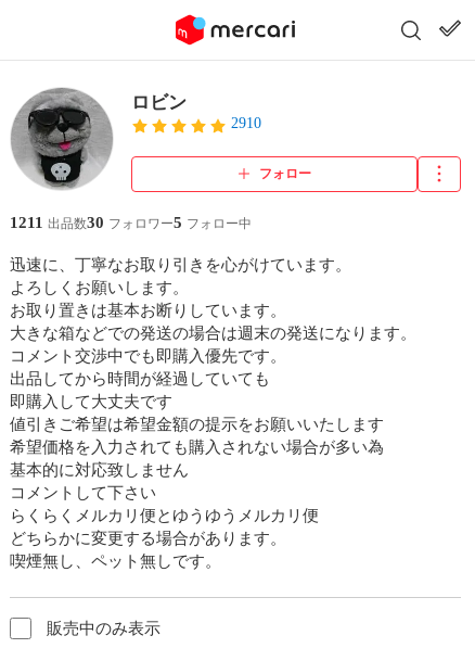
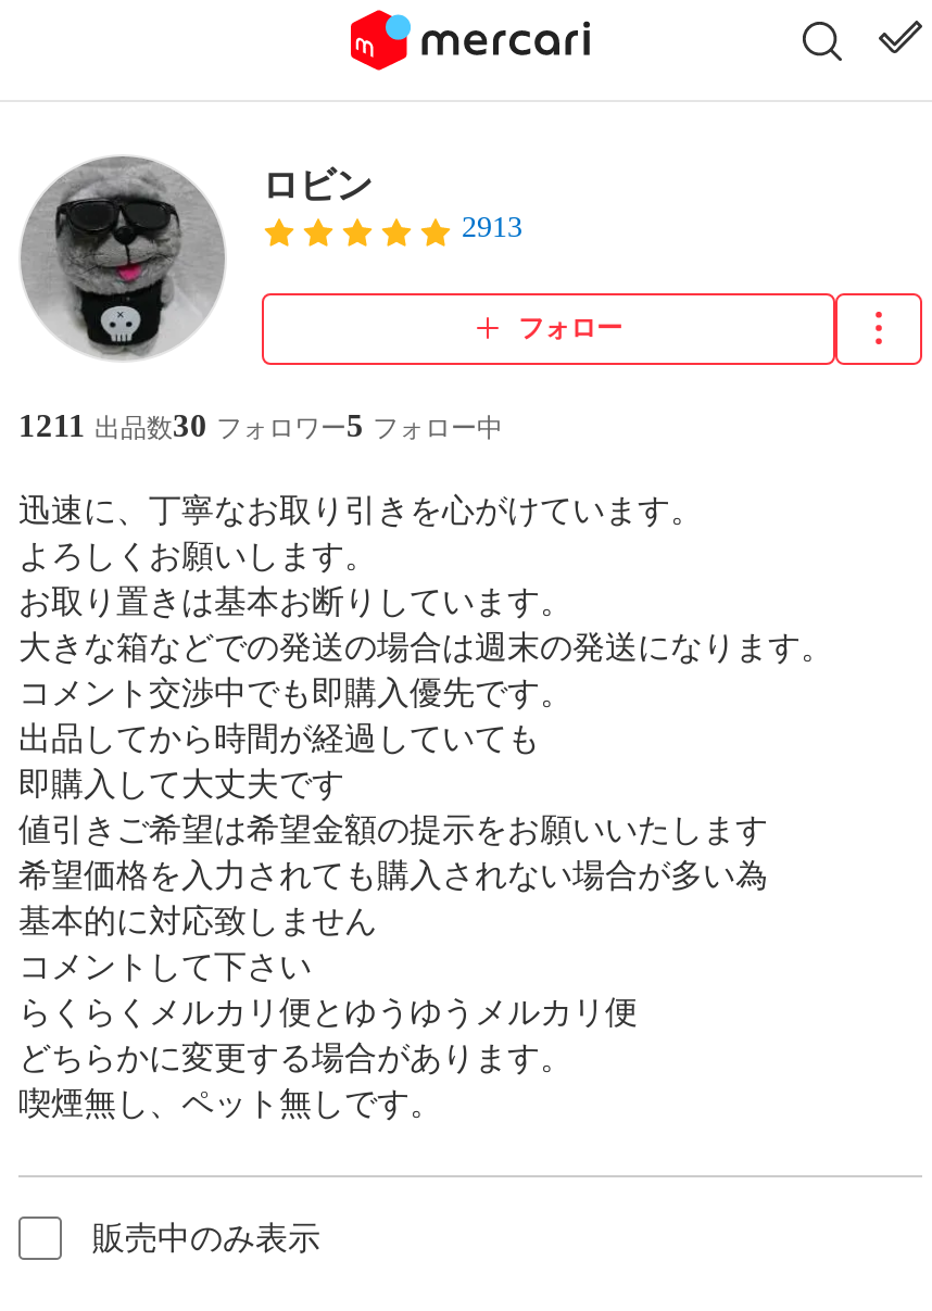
- 2910
+ 2913
